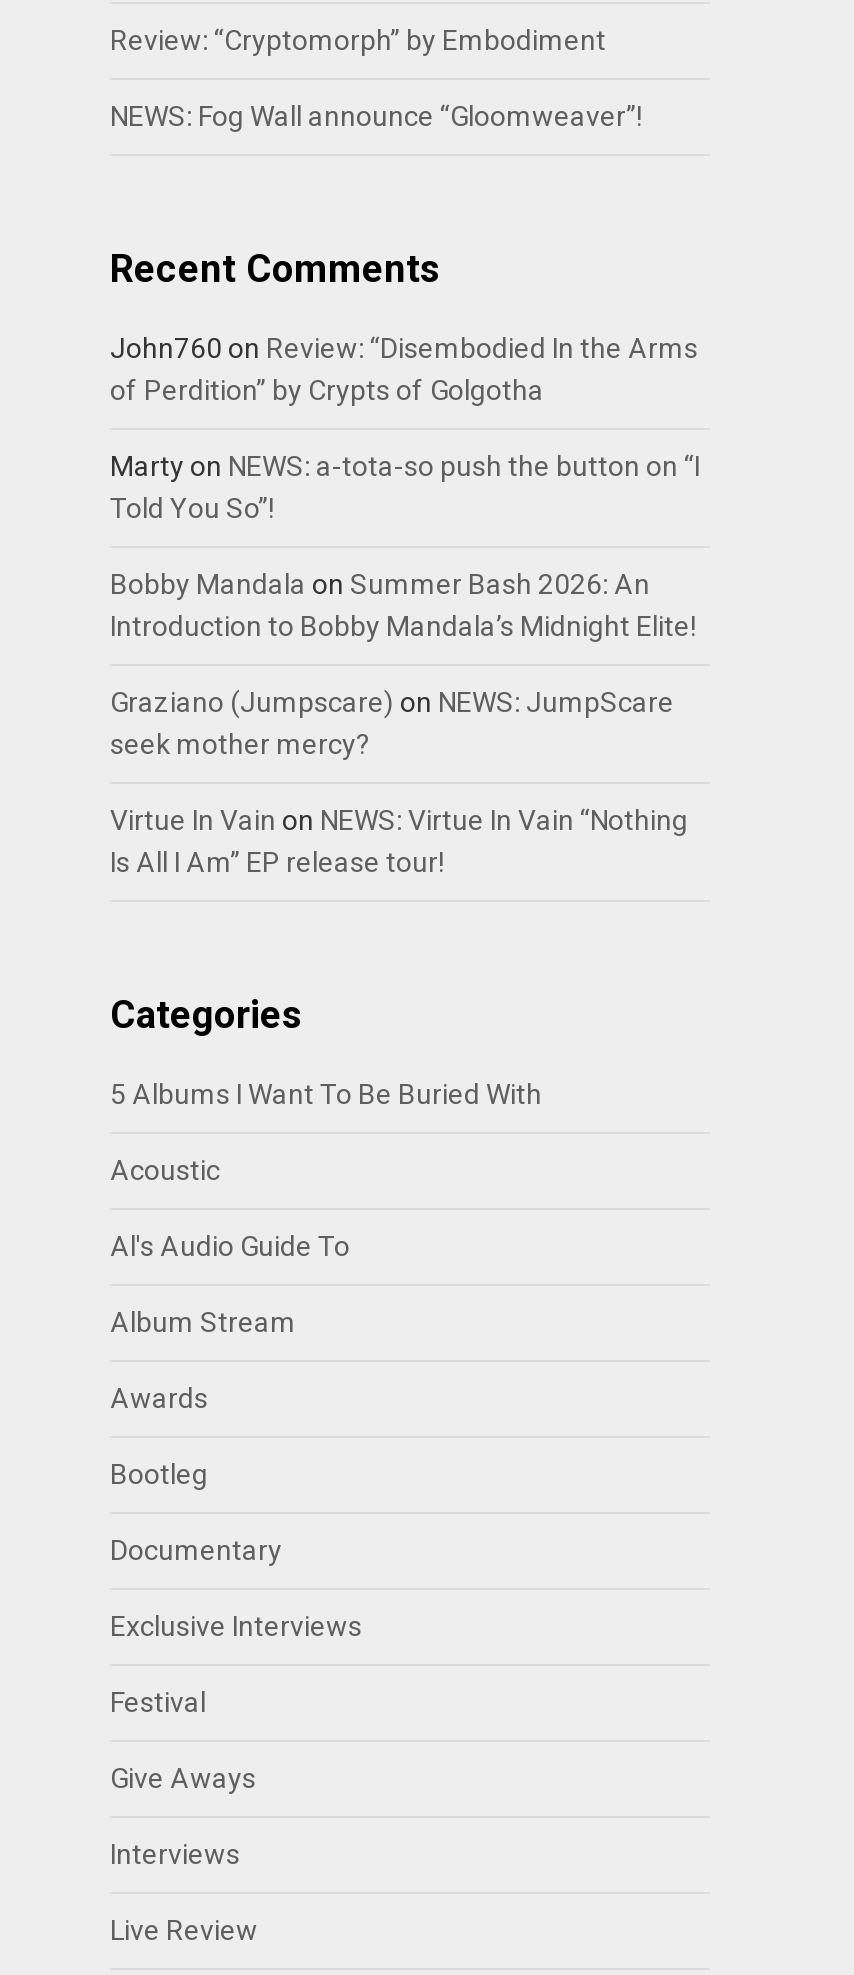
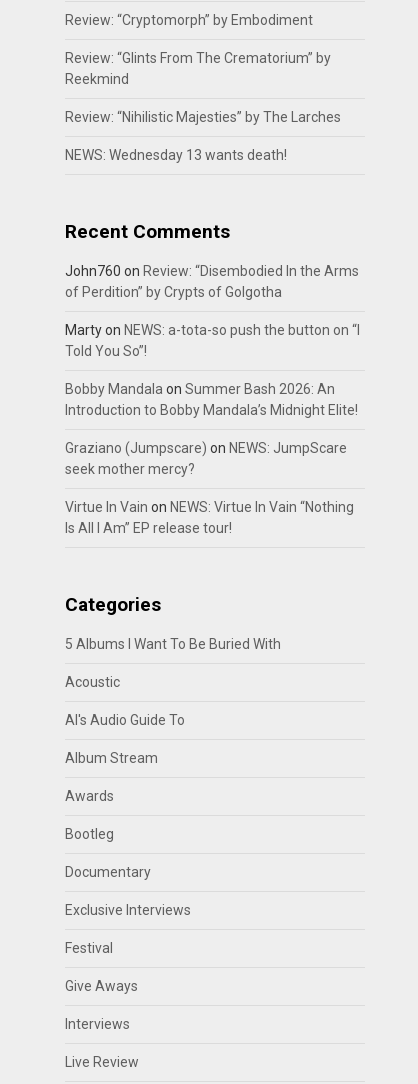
- NEWS: Fog Wall announce “Gloomweaver”!
+ Review: “Glints From The Crematorium” by
+ Reekmind
+ Review: “Nihilistic Majesties” by The Larches
+ NEWS: Wednesday 13 wants death!
